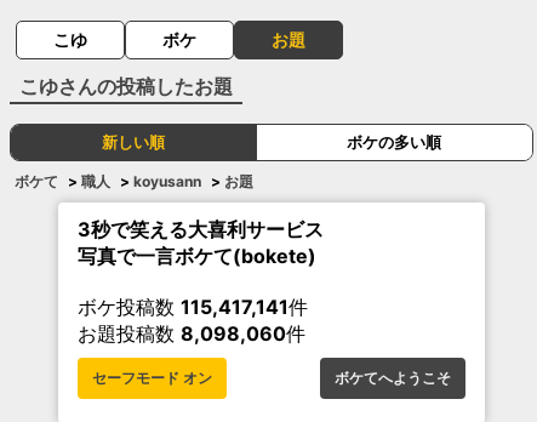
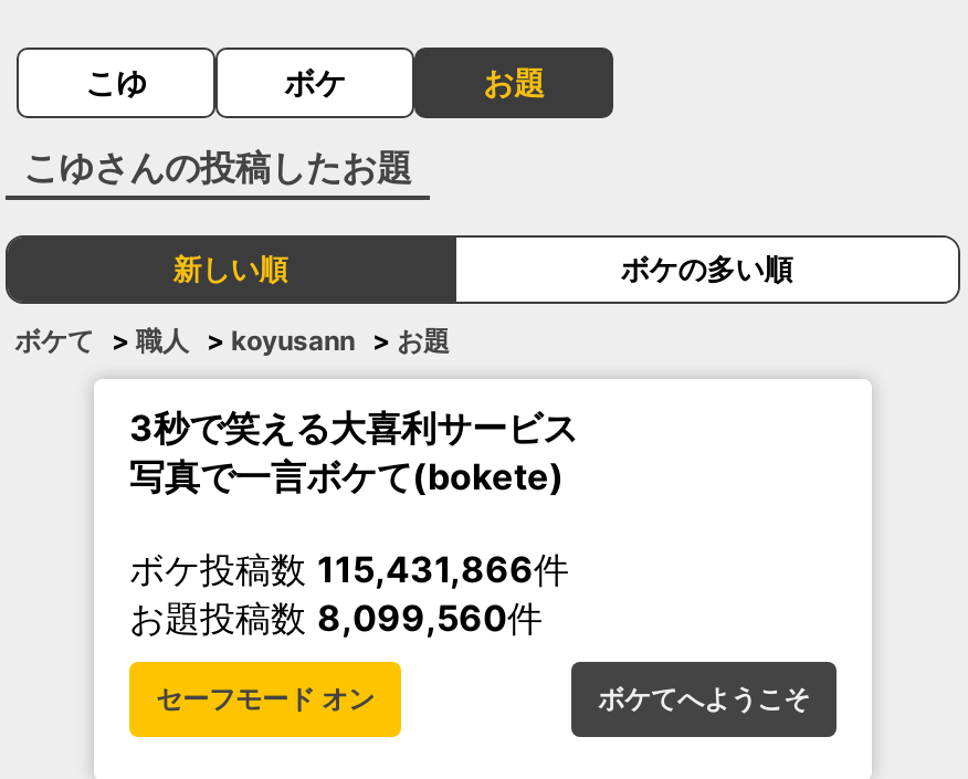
- ボケ投稿数115,417,141件
+ ボケ投稿数115,431,866件

- お題投稿数8,098,060件
+ お題投稿数8,099,560件
